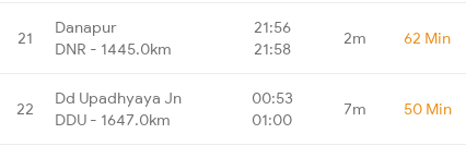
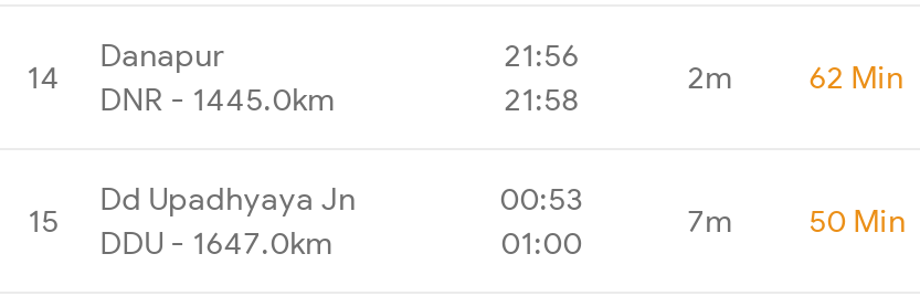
- 21
+ 14

- 22
+ 15
